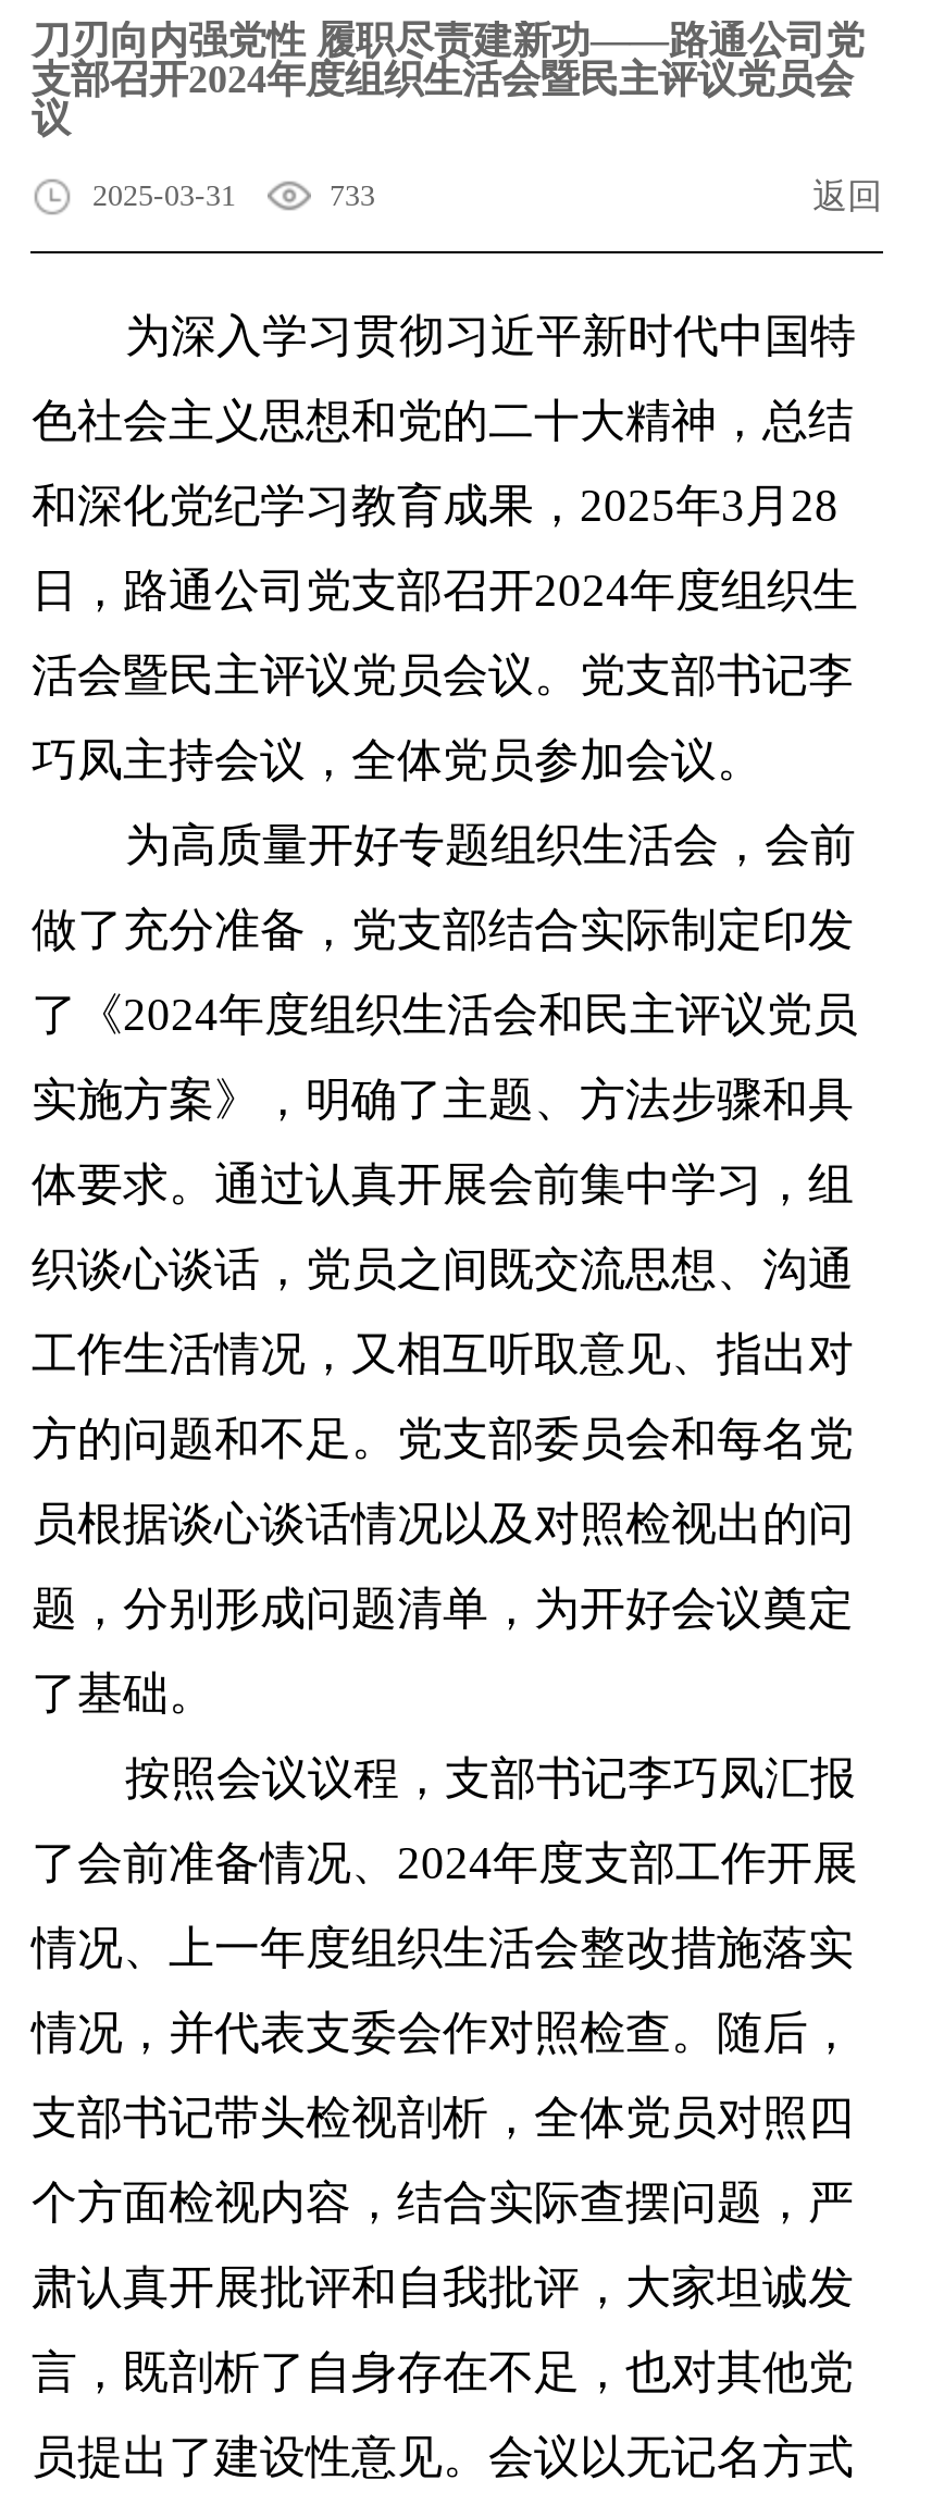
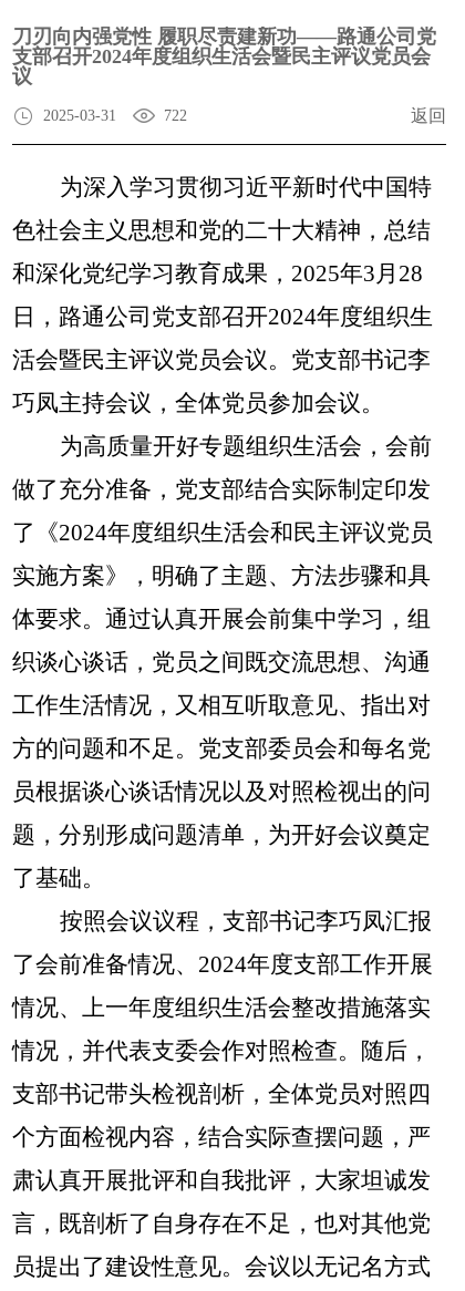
- 733
+ 722
